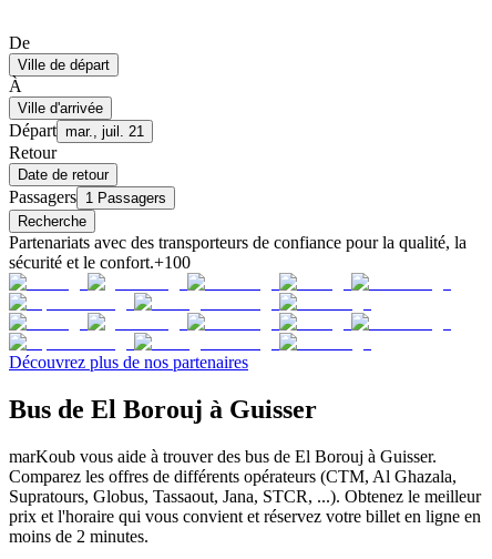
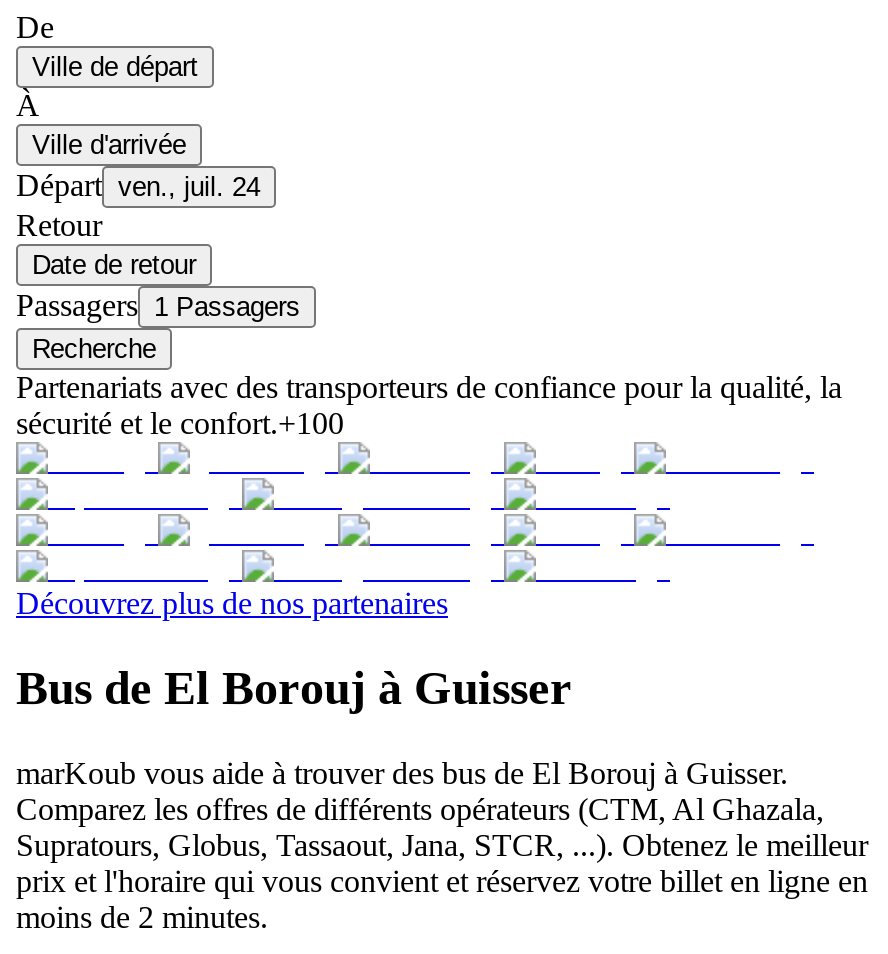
- Départ mar., juil. 21
+ Départ ven., juil. 24
